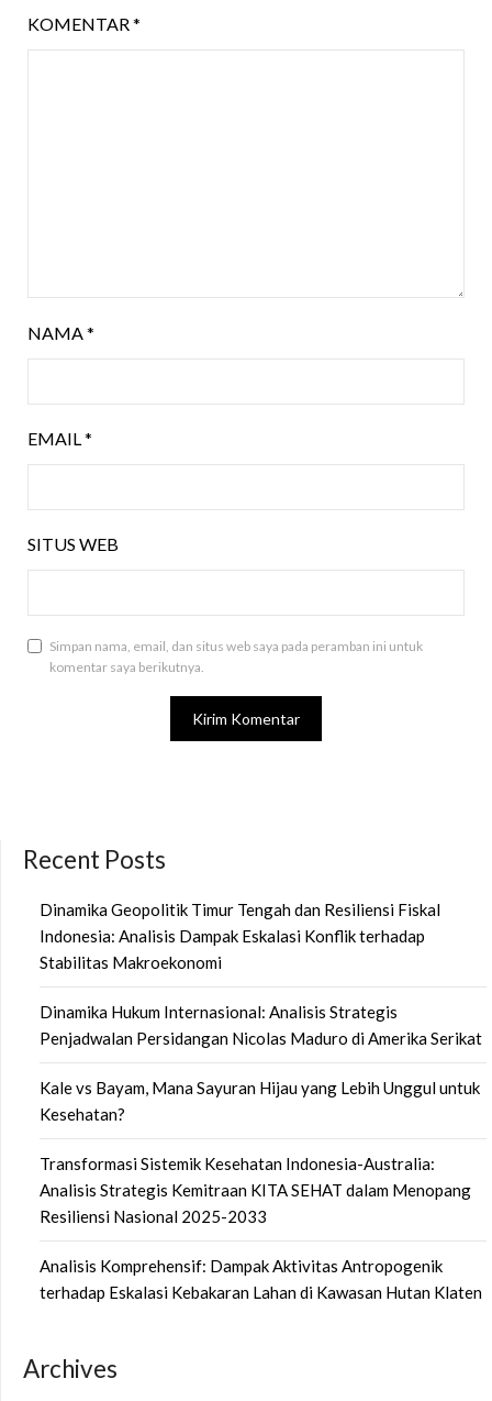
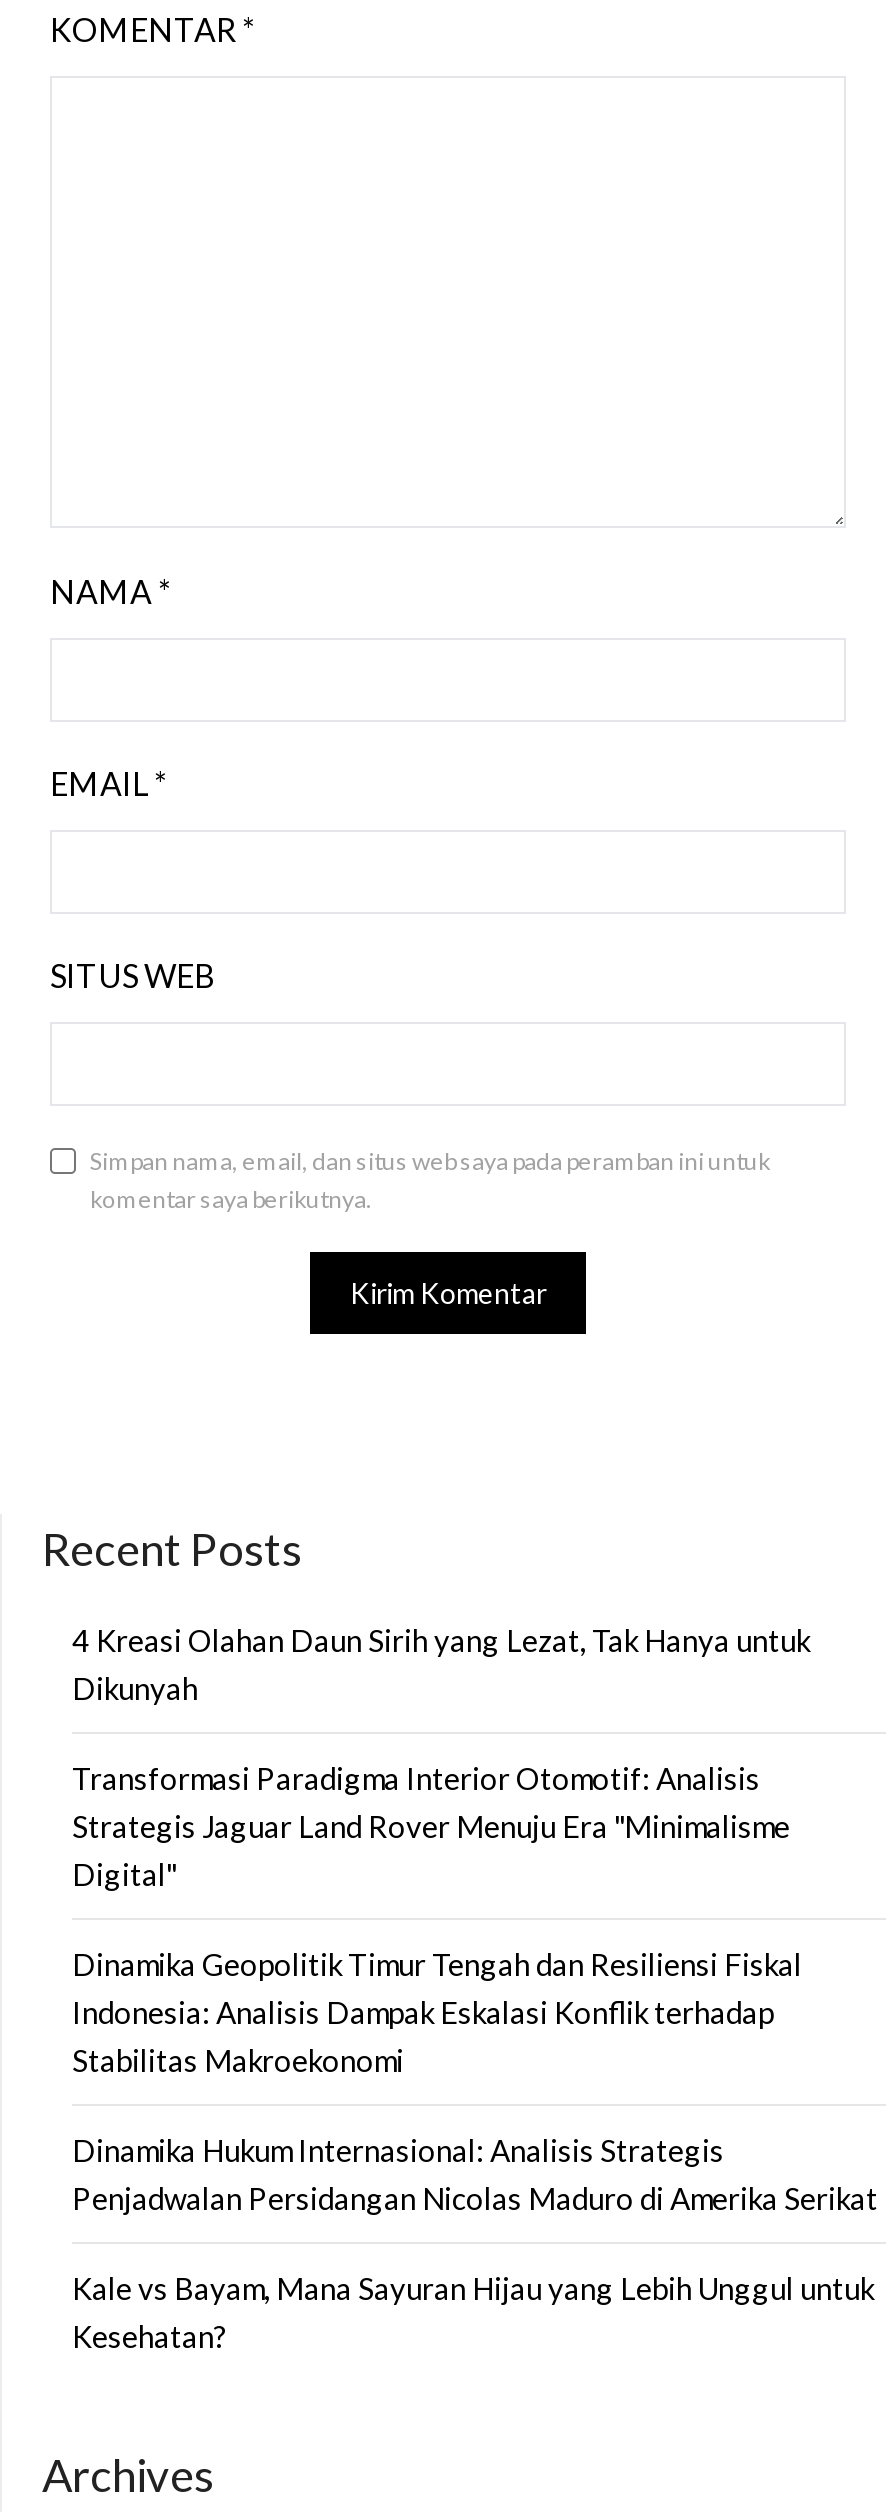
+ 4 Kreasi Olahan Daun Sirih yang Lezat, Tak Hanya untuk
+ Dikunyah
+ Transformasi Paradigma Interior Otomotif: Analisis
+ Strategis Jaguar Land Rover Menuju Era "Minimalisme
+ Digital"

moved down: Dinamika Geopolitik Timur Tengah dan Resiliensi Fiskal | Indonesia: Analisis Dampak Eskalasi Konflik terhadap | Stabilitas Makroekonomi | Dinamika Hukum Internasional: Analisis Strategis | Penjadwalan Persidangan Nicolas Maduro di Amerika Serikat | Kale vs Bayam, Mana Sayuran Hijau yang Lebih Unggul untuk | Kesehatan?

- Transformasi Sistemik Kesehatan Indonesia-Australia:
- Analisis Strategis Kemitraan KITA SEHAT dalam Menopang
- Resiliensi Nasional 2025-2033
- Analisis Komprehensif: Dampak Aktivitas Antropogenik
- terhadap Eskalasi Kebakaran Lahan di Kawasan Hutan Klaten
